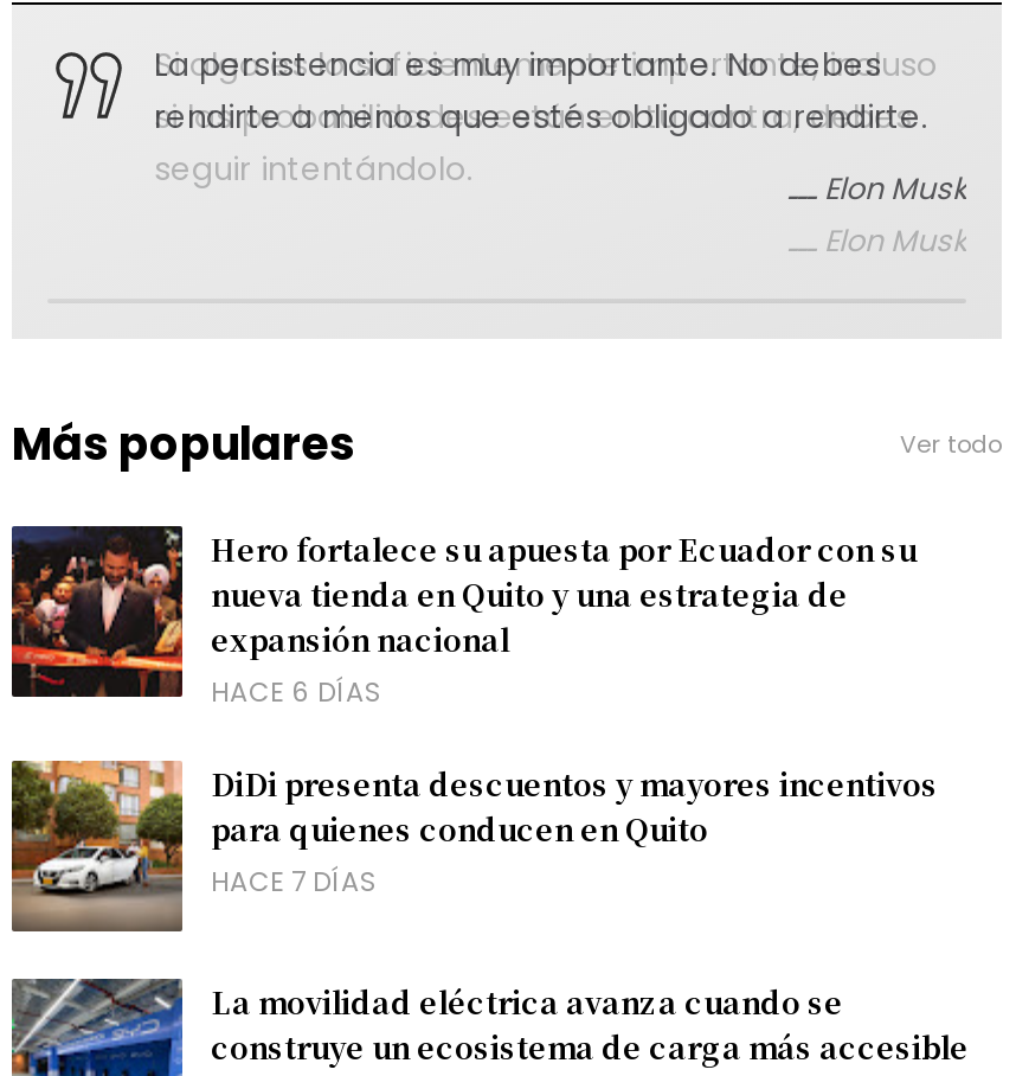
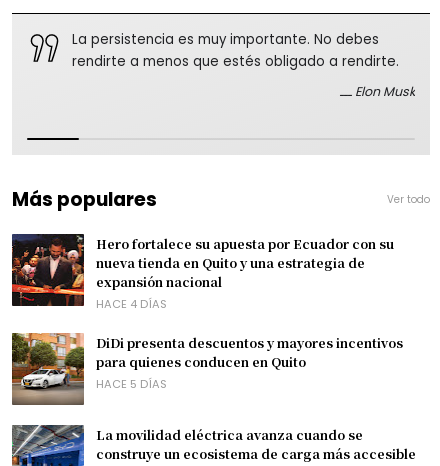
- HACE 6 DÍAS
+ HACE 4 DÍAS

- HACE 7 DÍAS
+ HACE 5 DÍAS
